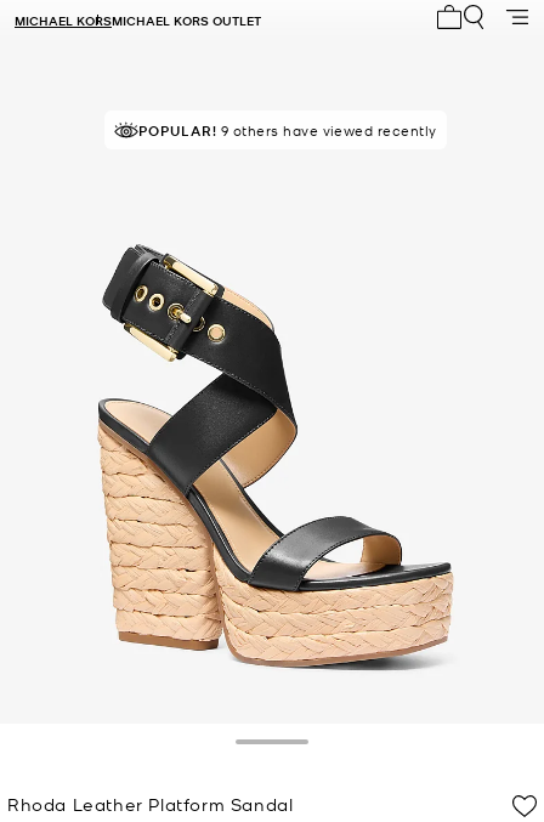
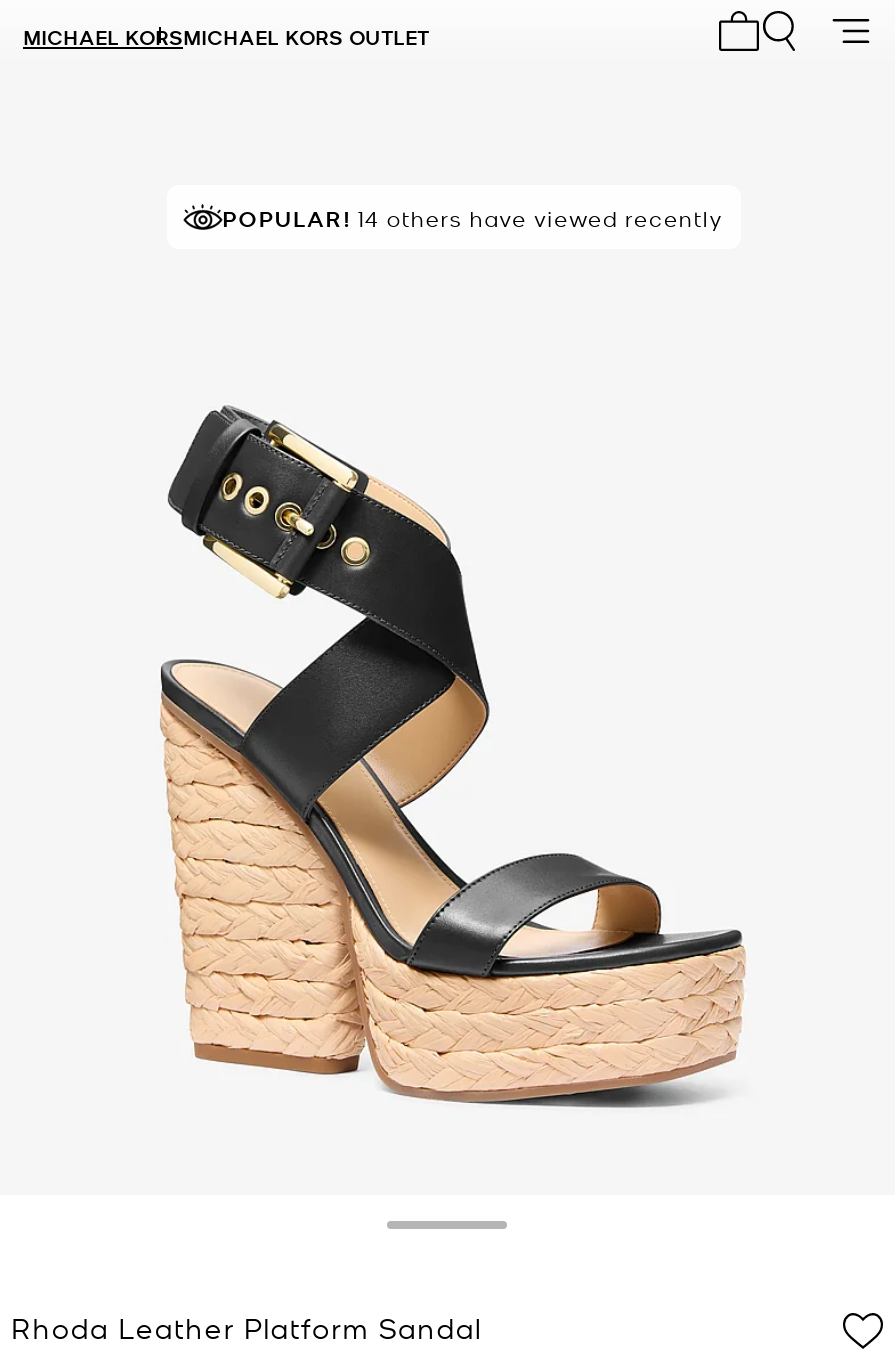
- POPULAR! 9 others have viewed recently
+ POPULAR! 14 others have viewed recently
